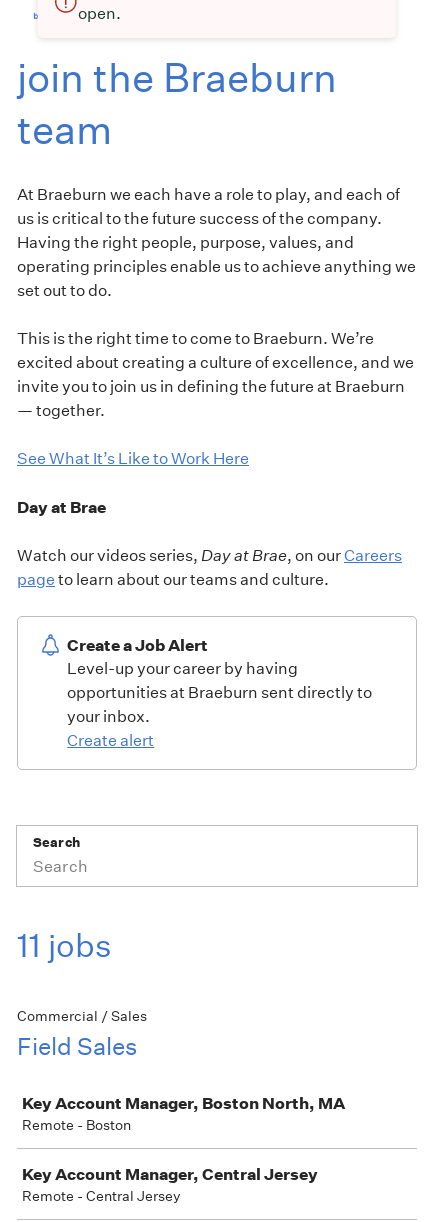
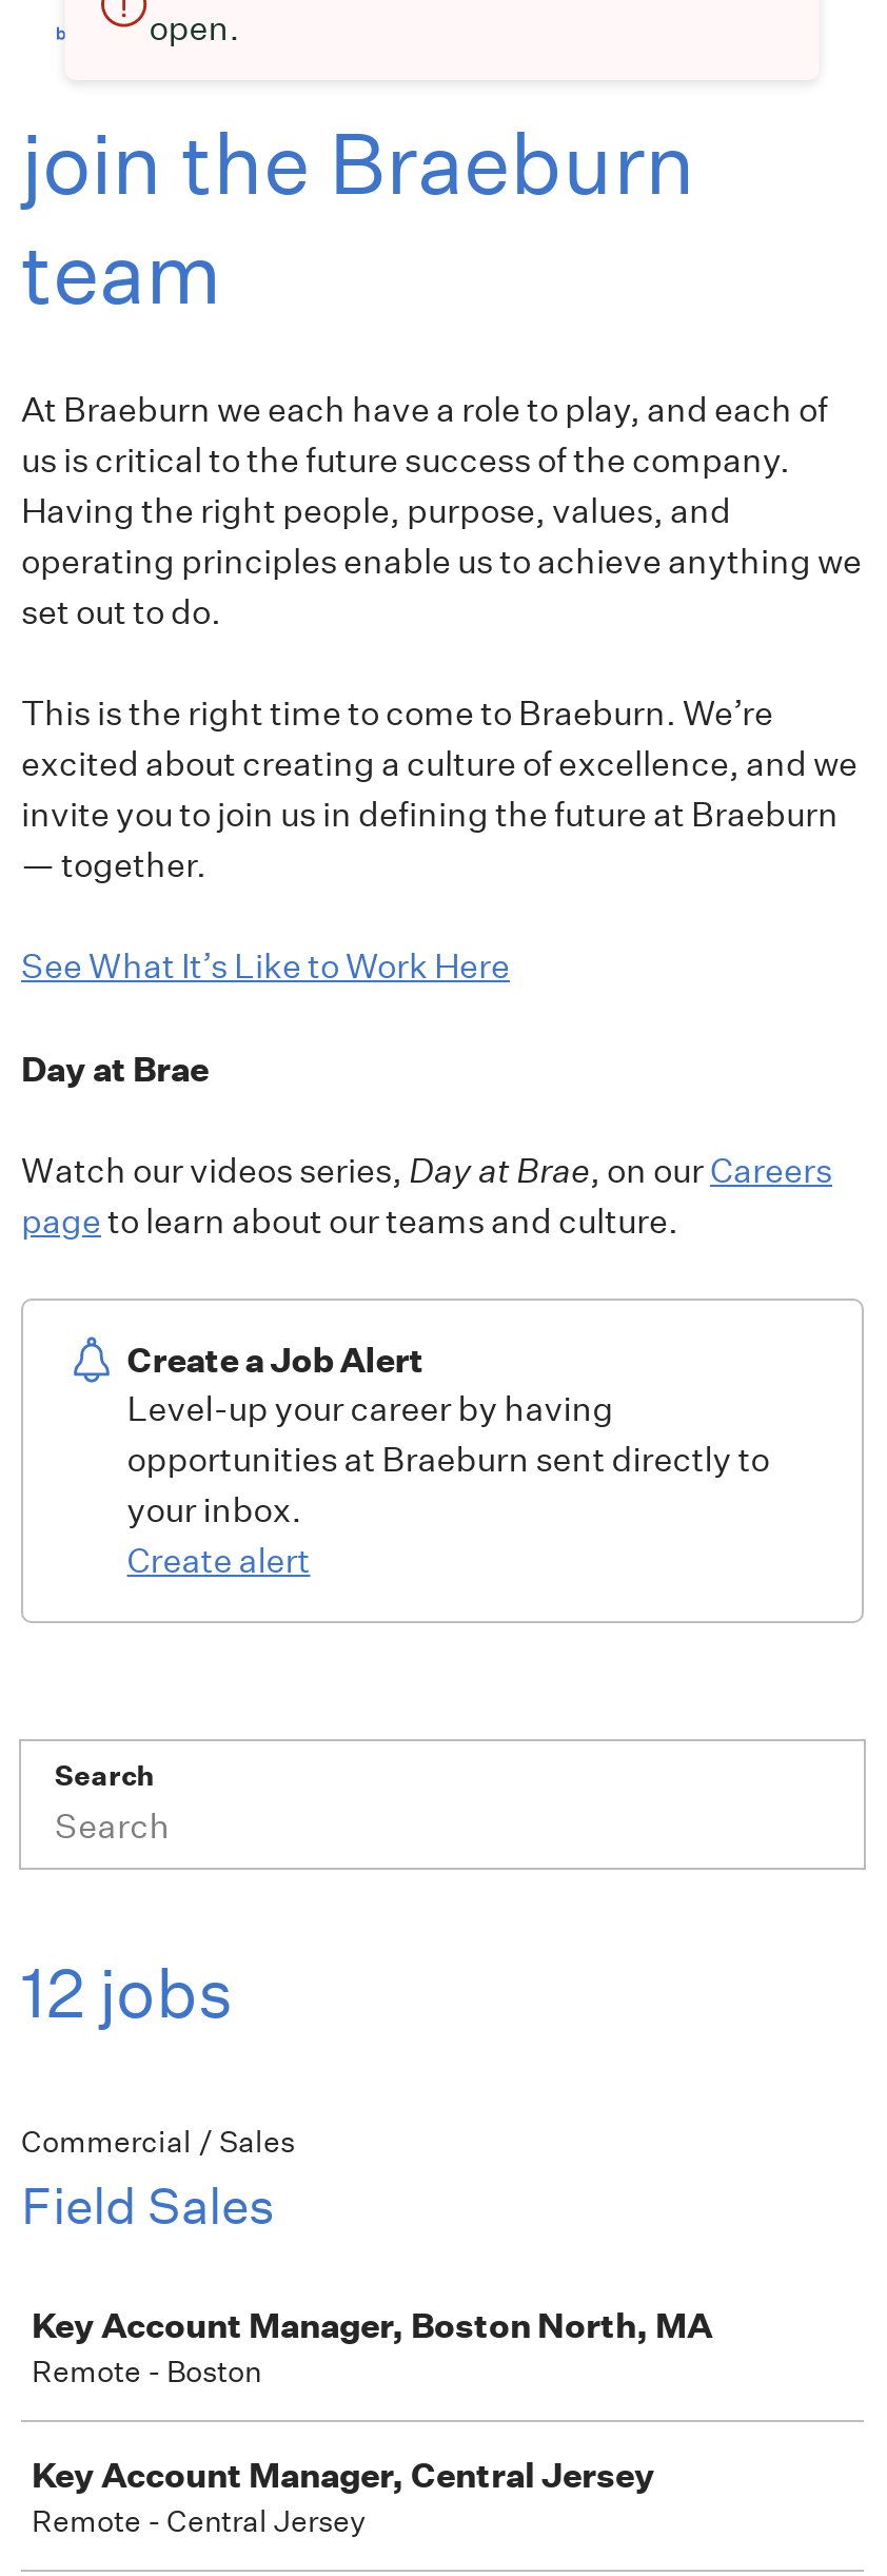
- 11 jobs
+ 12 jobs
